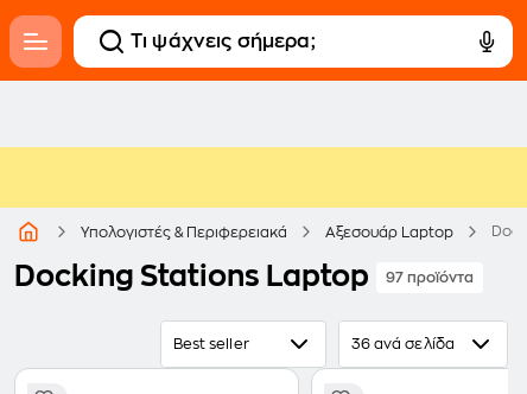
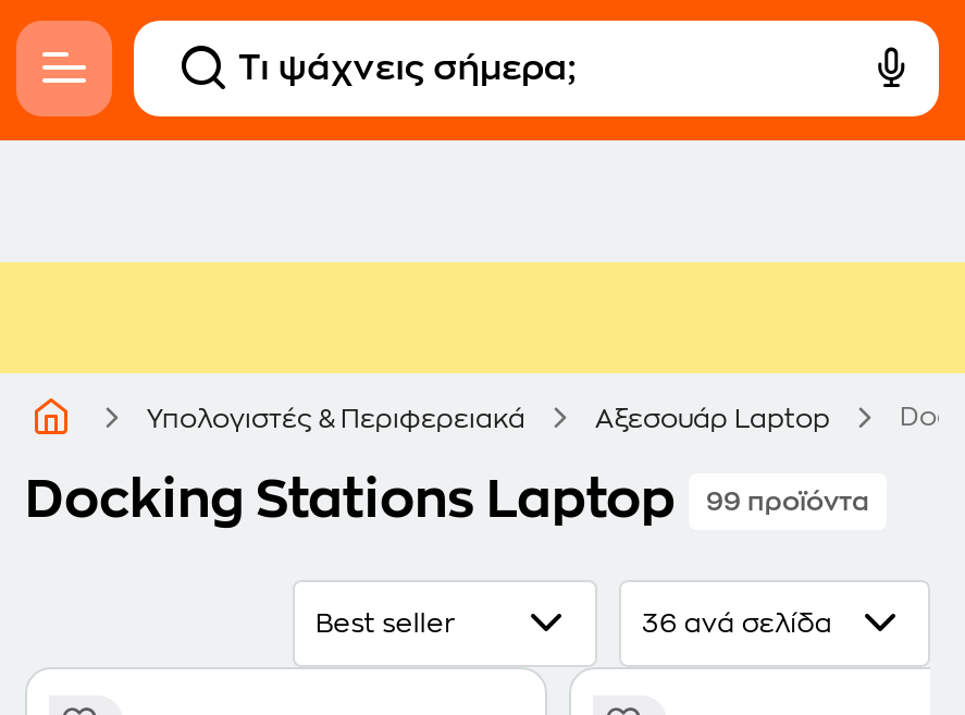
- Docking Stations Laptop 97 προϊόντα
+ Docking Stations Laptop 99 προϊόντα
